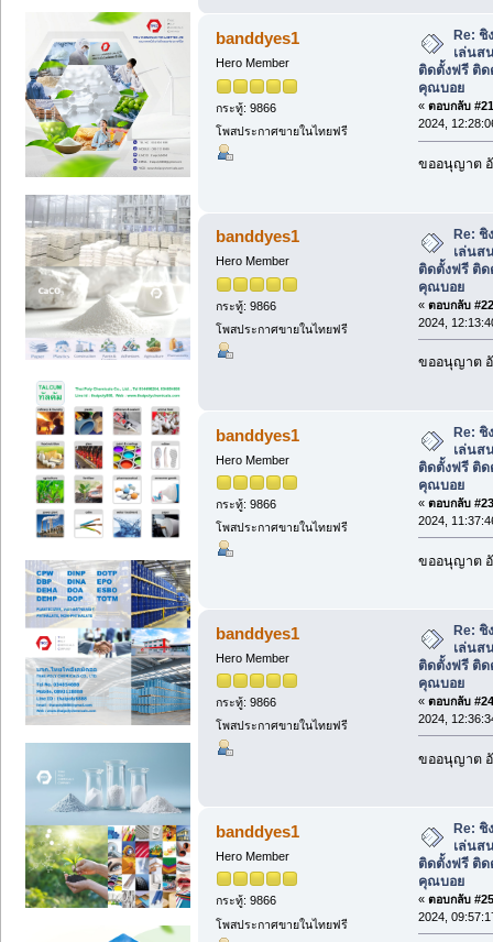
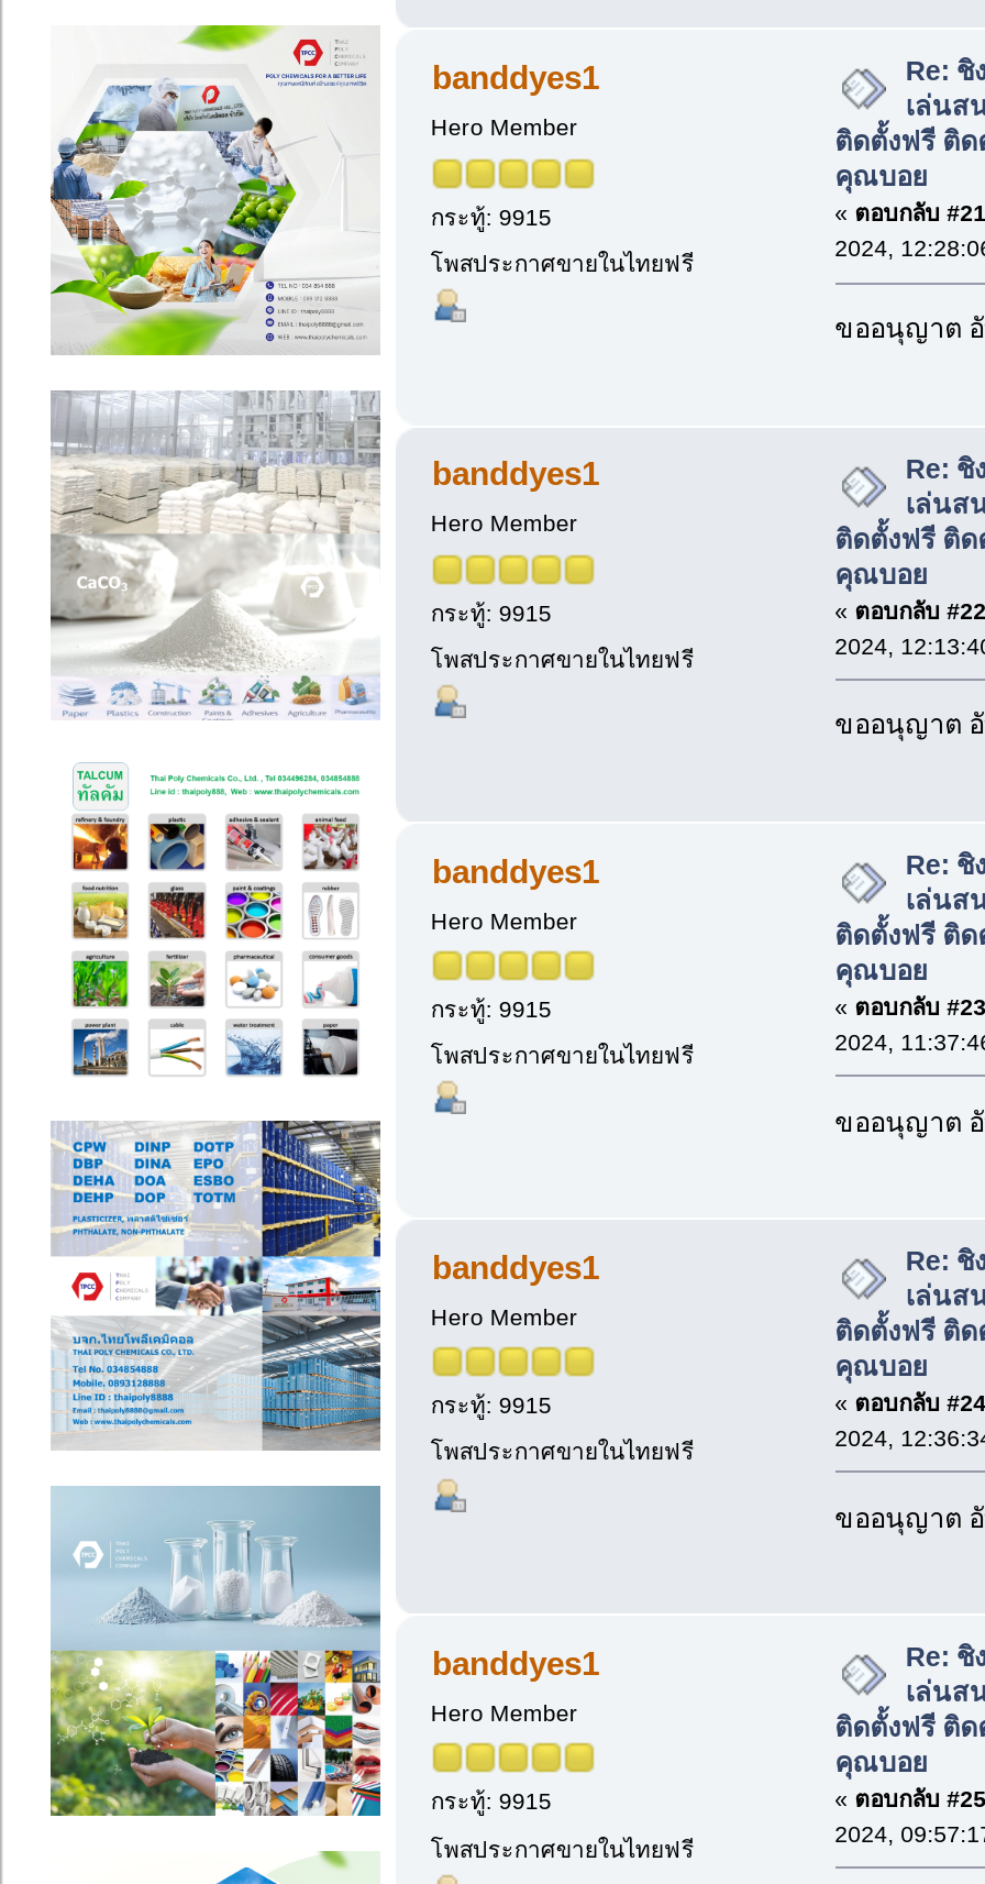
- กระทู้: 9866
+ กระทู้: 9915

- กระทู้: 9866
+ กระทู้: 9915

- กระทู้: 9866
+ กระทู้: 9915

- กระทู้: 9866
+ กระทู้: 9915

- กระทู้: 9866
+ กระทู้: 9915
